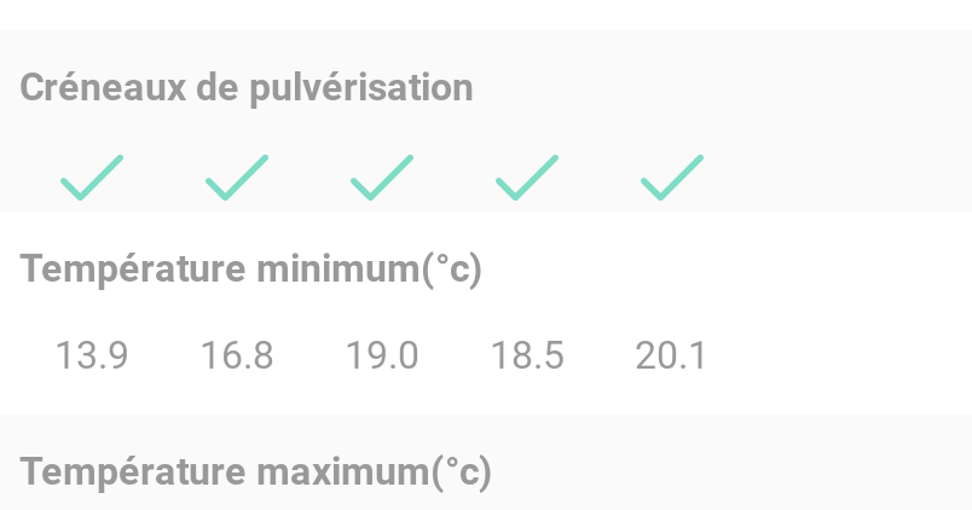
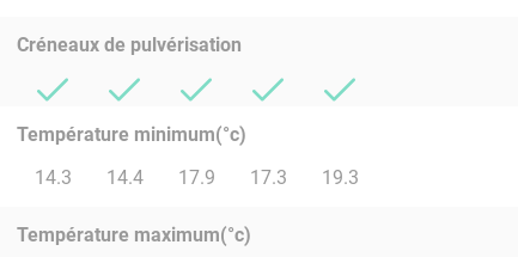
- 13.9
+ 14.3

- 16.8
+ 14.4

- 19.0
+ 17.9

- 18.5
+ 17.3

- 20.1
+ 19.3
